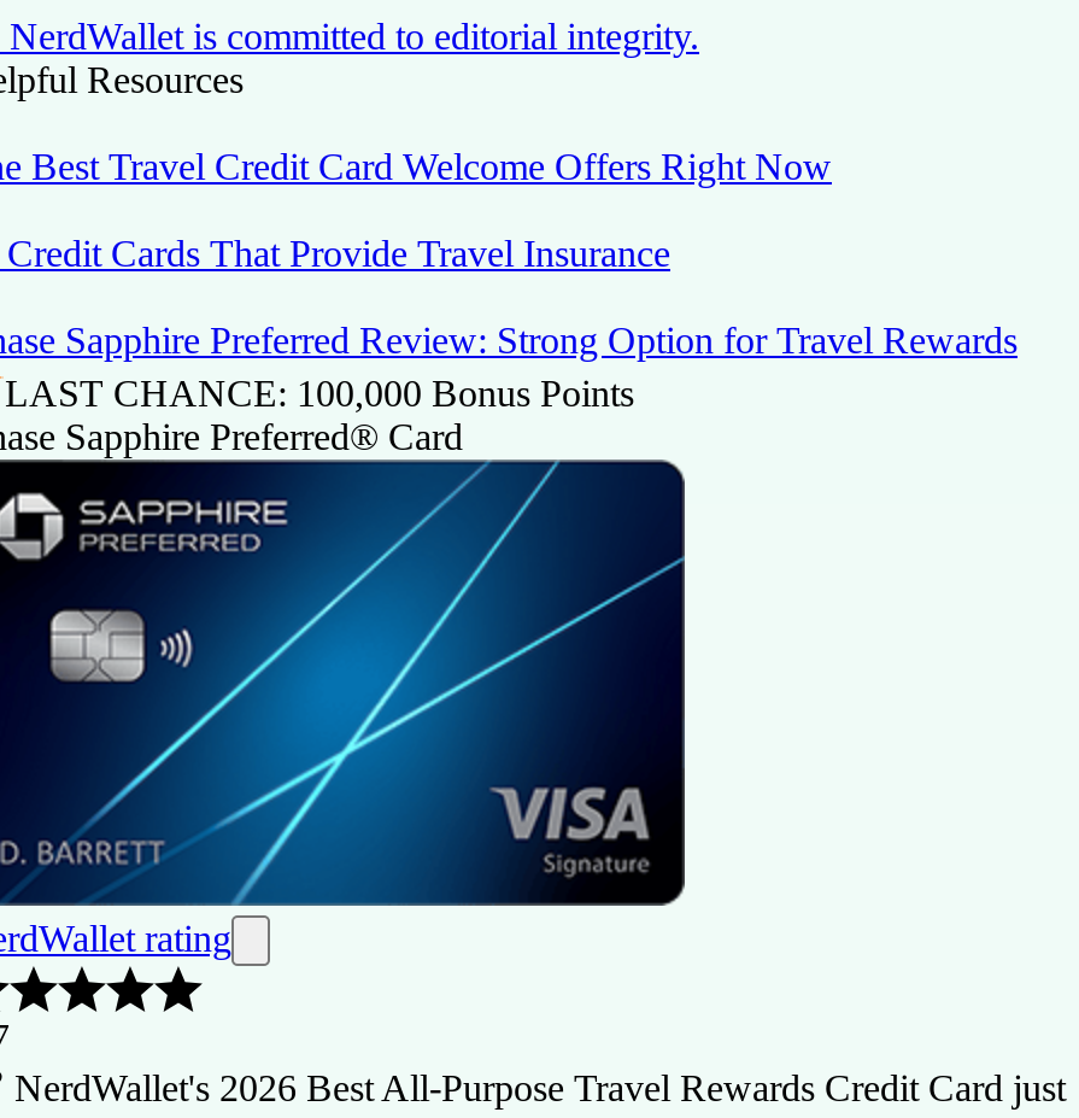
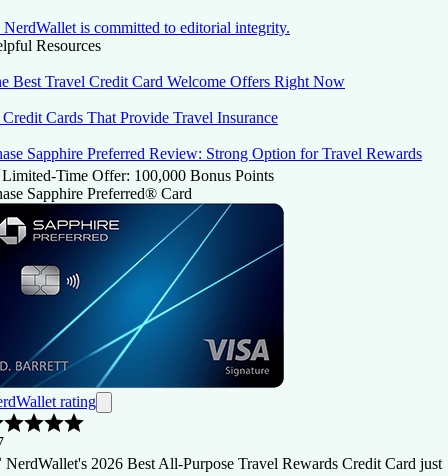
- LAST CHANCE: 100,000 Bonus Points
+ Limited-Time Offer: 100,000 Bonus Points
